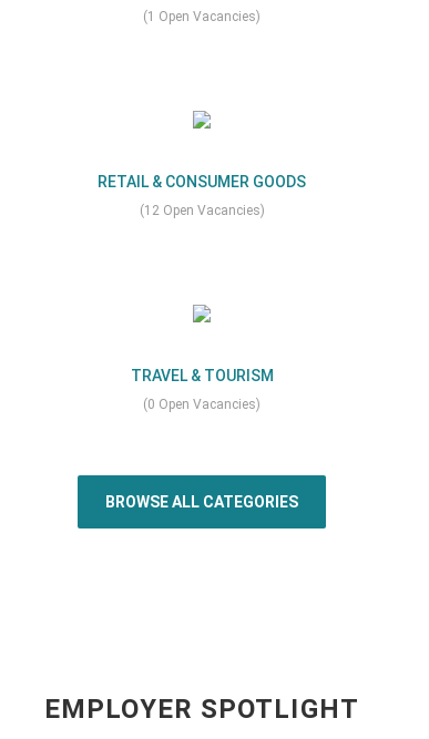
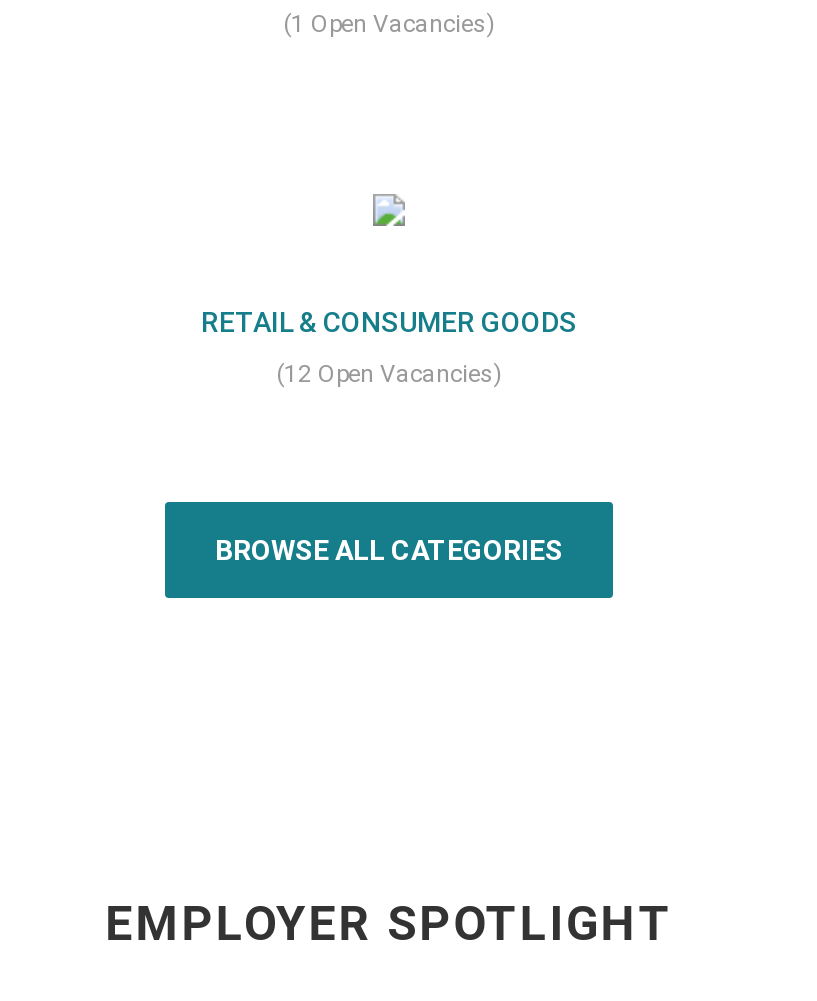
- TRAVEL & TOURISM
- (0 Open Vacancies)
